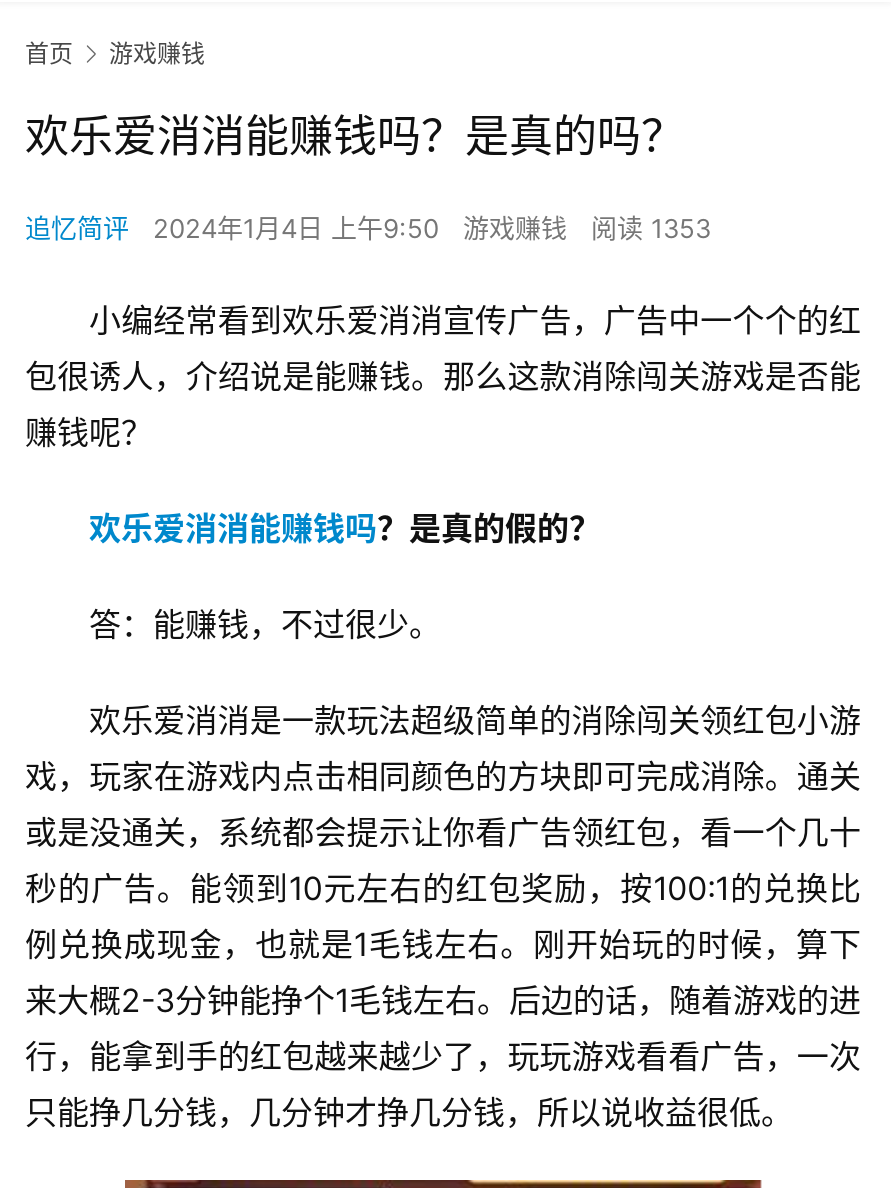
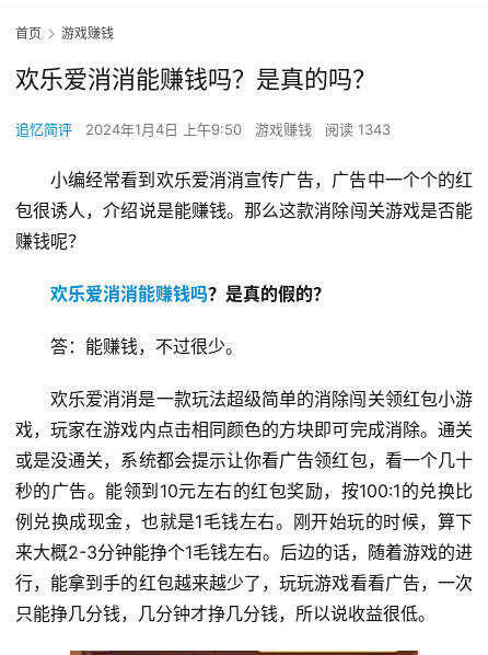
- 追忆简评 2024年1月4日 上午9:50 游戏赚钱 阅读 1353
+ 追忆简评 2024年1月4日 上午9:50 游戏赚钱 阅读 1343
